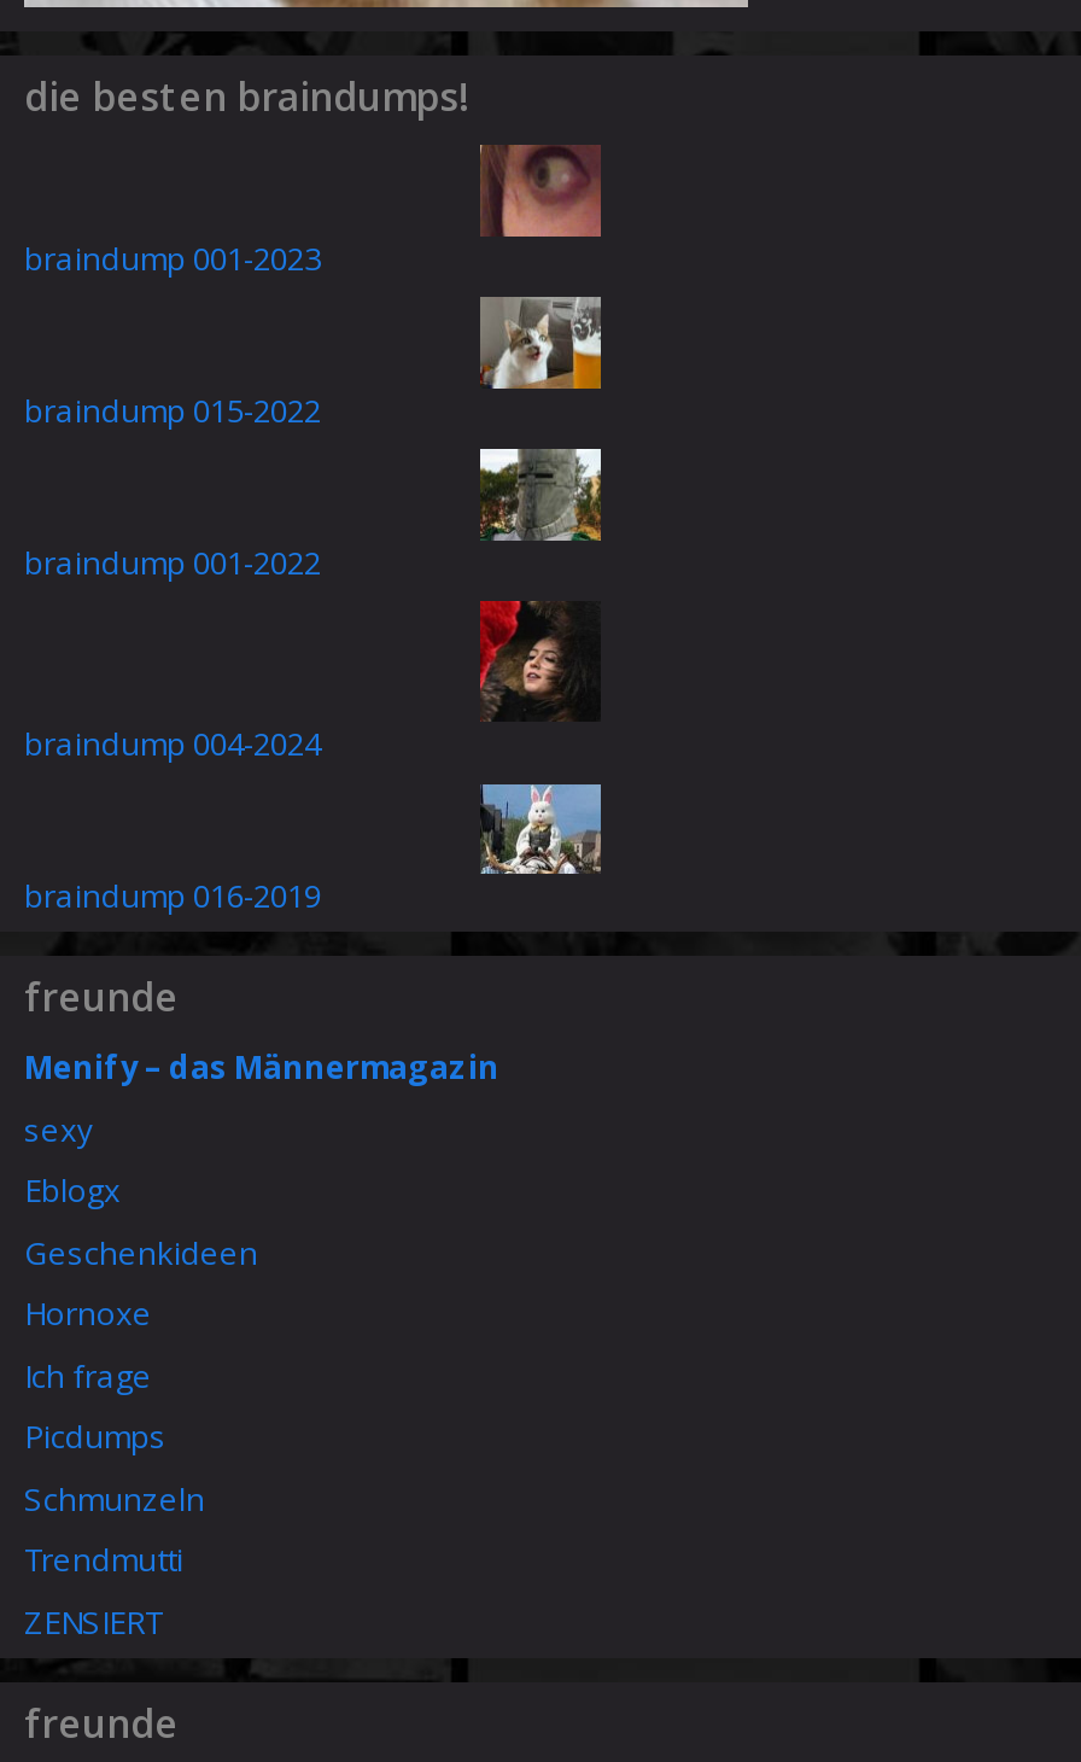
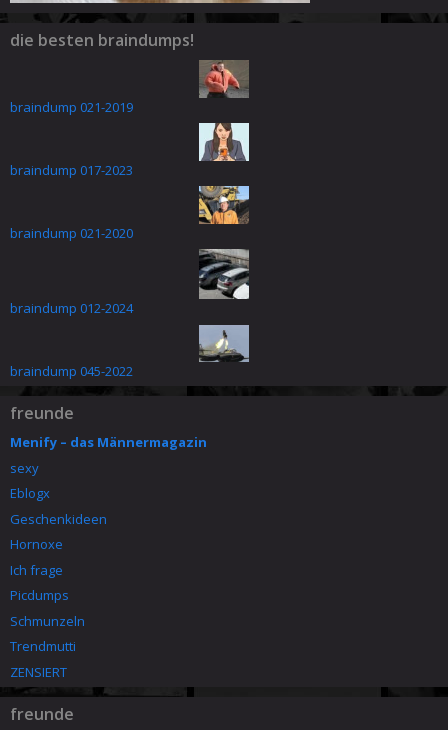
- [image]
+ [image]

- braindump 001-2023
+ braindump 021-2019

- [image]
+ [image]

- braindump 015-2022
+ braindump 017-2023

- [image]
+ [image]

- braindump 001-2022
+ braindump 021-2020

- [image]
+ [image]

- braindump 004-2024
+ braindump 012-2024

- [image]
+ [image]

- braindump 016-2019
+ braindump 045-2022
